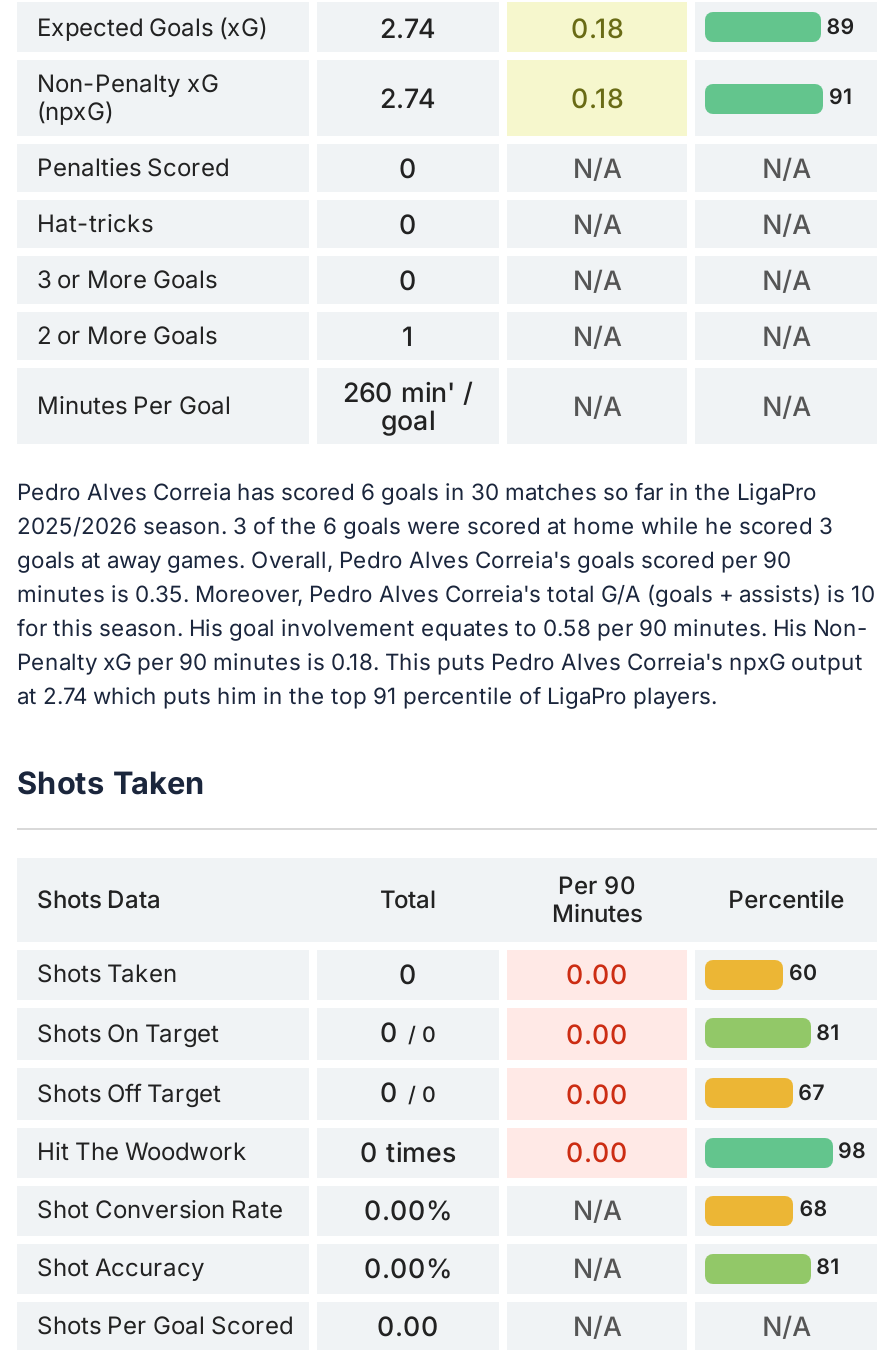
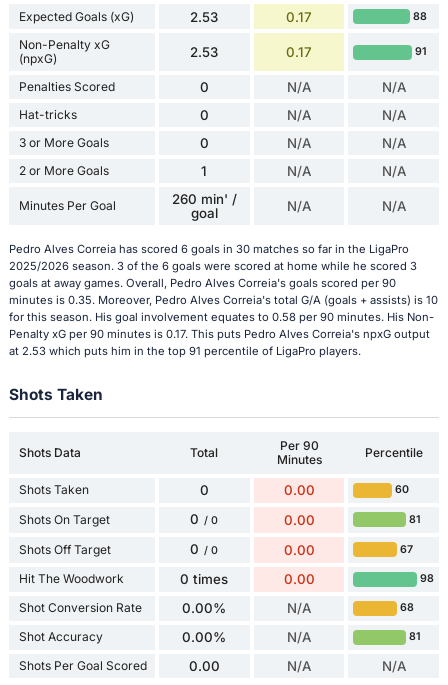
- 2.74
+ 2.53

- 0.18
+ 0.17

- 89
+ 88

- 2.74
+ 2.53

- 0.18
+ 0.17

- Penalty xG per 90 minutes is 0.18. This puts Pedro Alves Correia's npxG output
+ Penalty xG per 90 minutes is 0.17. This puts Pedro Alves Correia's npxG output

- at 2.74 which puts him in the top 91 percentile of LigaPro players.
+ at 2.53 which puts him in the top 91 percentile of LigaPro players.
